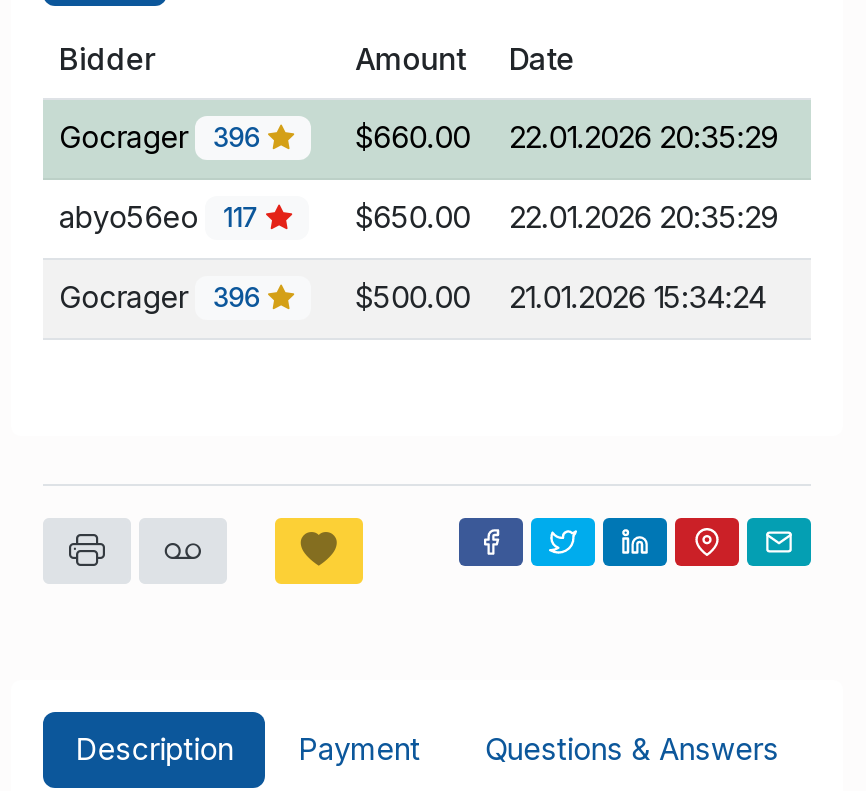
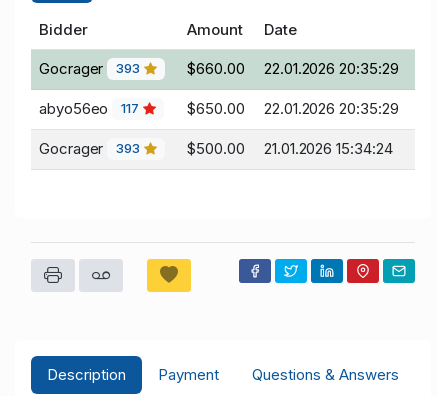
- Gocrager 396
+ Gocrager 393

- Gocrager 396
+ Gocrager 393
